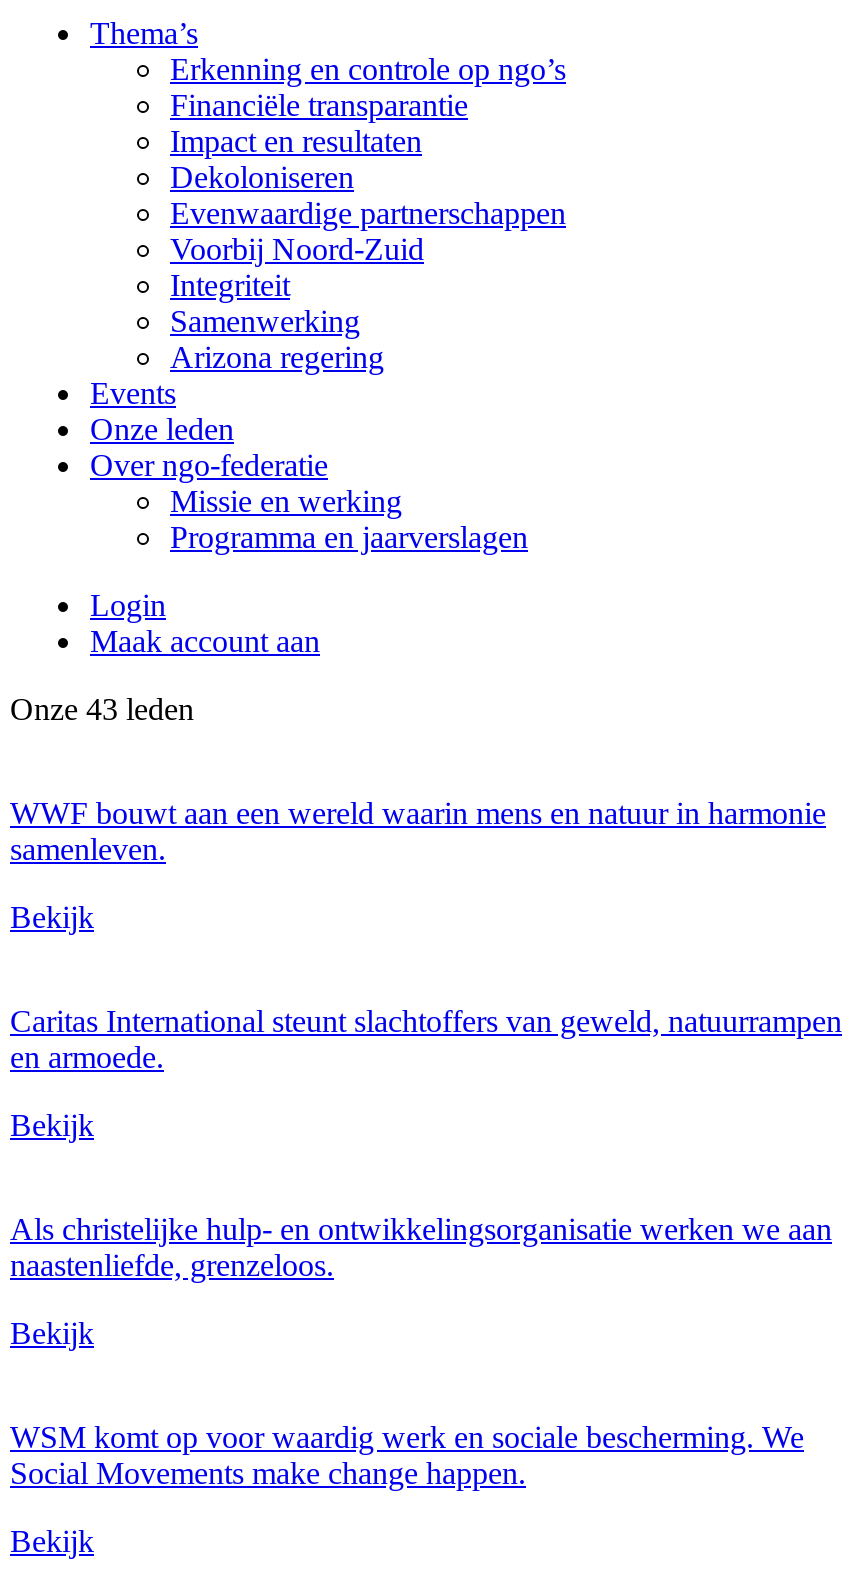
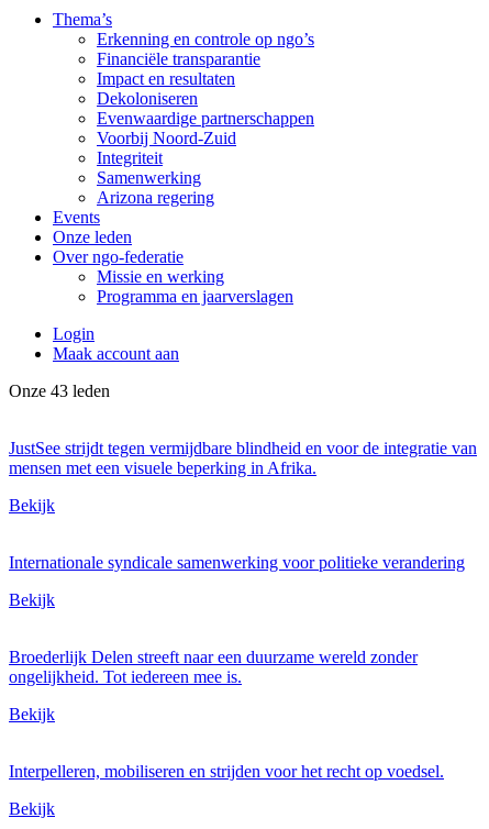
- WWF bouwt aan een wereld waarin mens en natuur in harmonie
- samenleven.
+ JustSee strijdt tegen vermijdbare blindheid en voor de integratie van
+ mensen met een visuele beperking in Afrika.

- Caritas International steunt slachtoffers van geweld, natuurrampen
- en armoede.
+ Internationale syndicale samenwerking voor politieke verandering

- Als christelijke hulp- en ontwikkelingsorganisatie werken we aan
- naastenliefde, grenzeloos.
+ Broederlijk Delen streeft naar een duurzame wereld zonder
+ ongelijkheid. Tot iedereen mee is.

- WSM komt op voor waardig werk en sociale bescherming. We
- Social Movements make change happen.
+ Interpelleren, mobiliseren en strijden voor het recht op voedsel.
